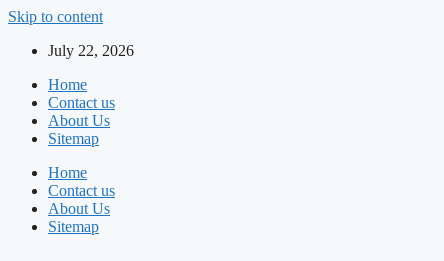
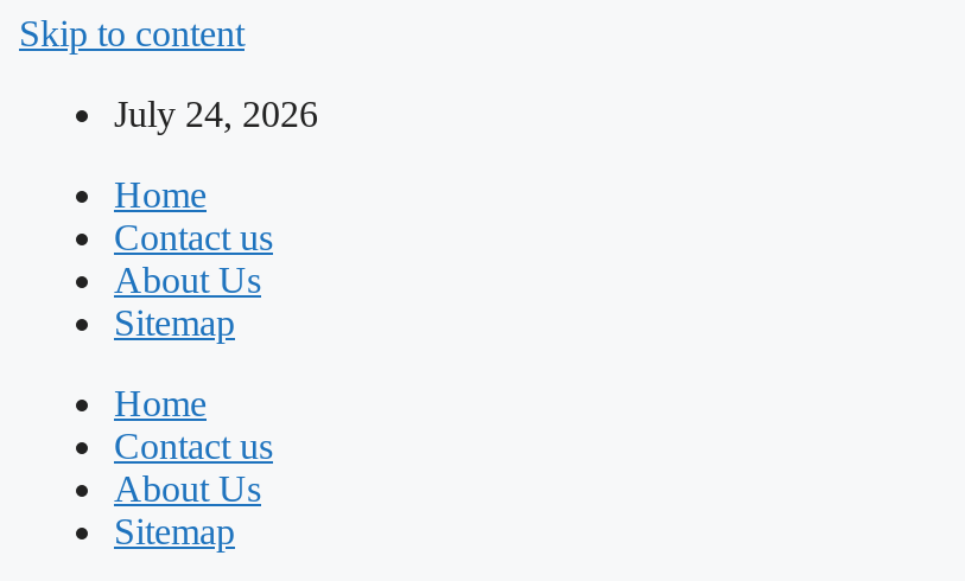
- July 22, 2026
+ July 24, 2026
